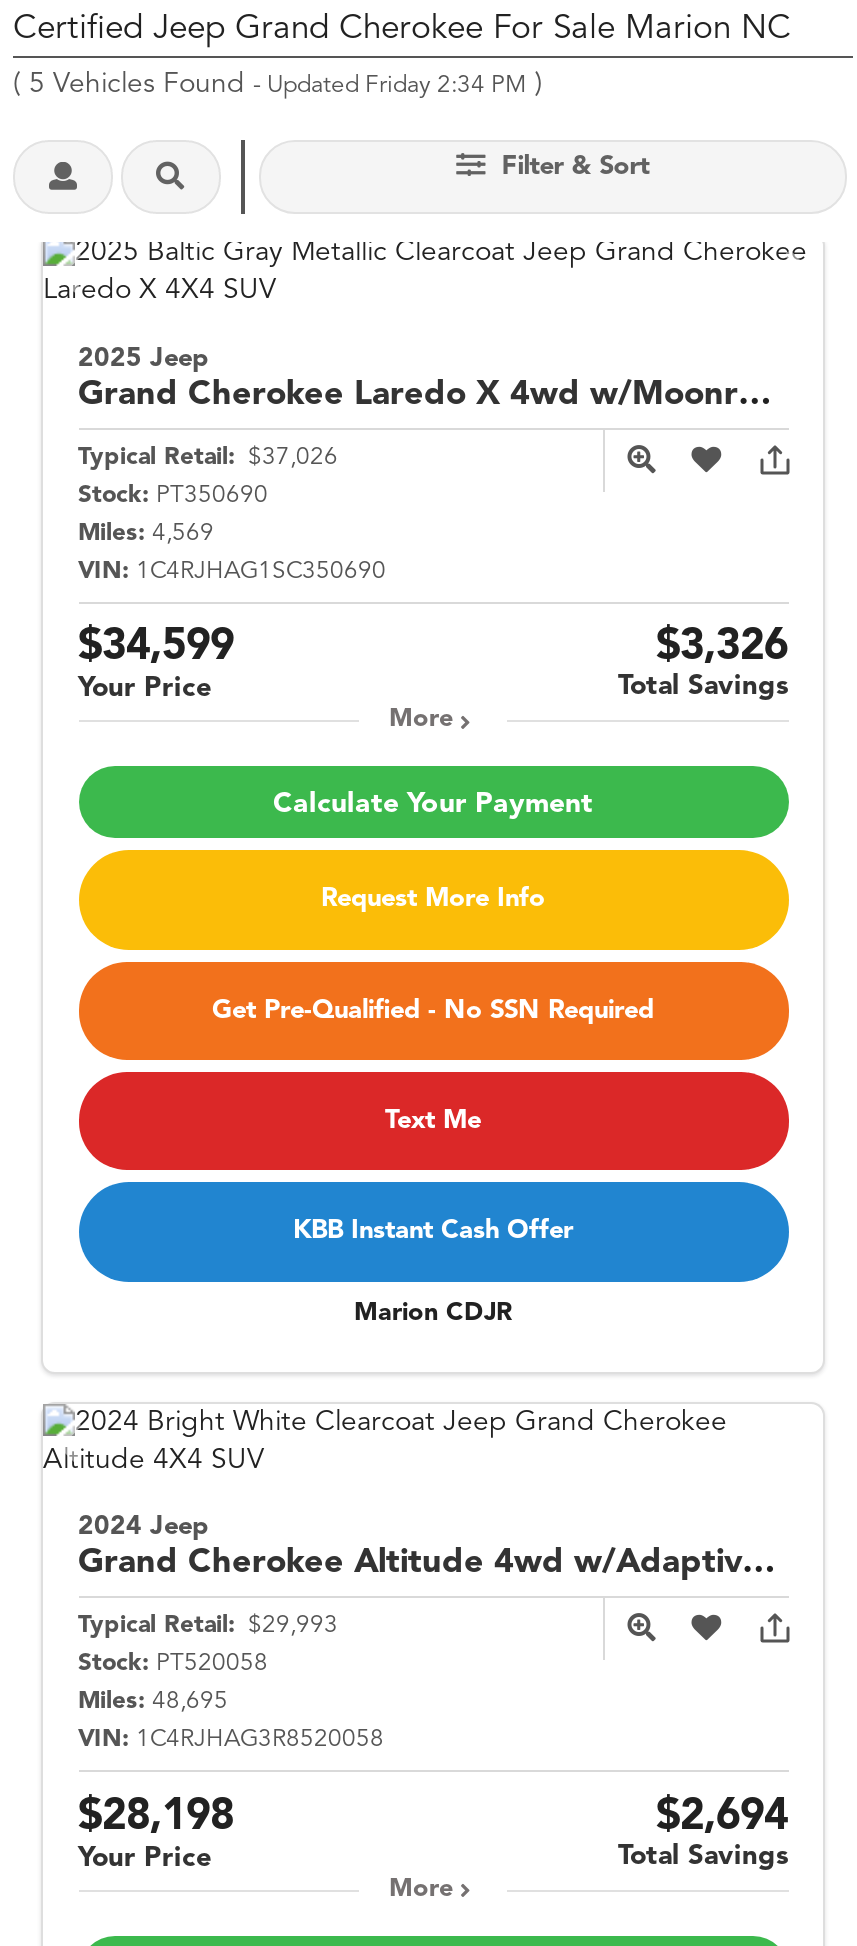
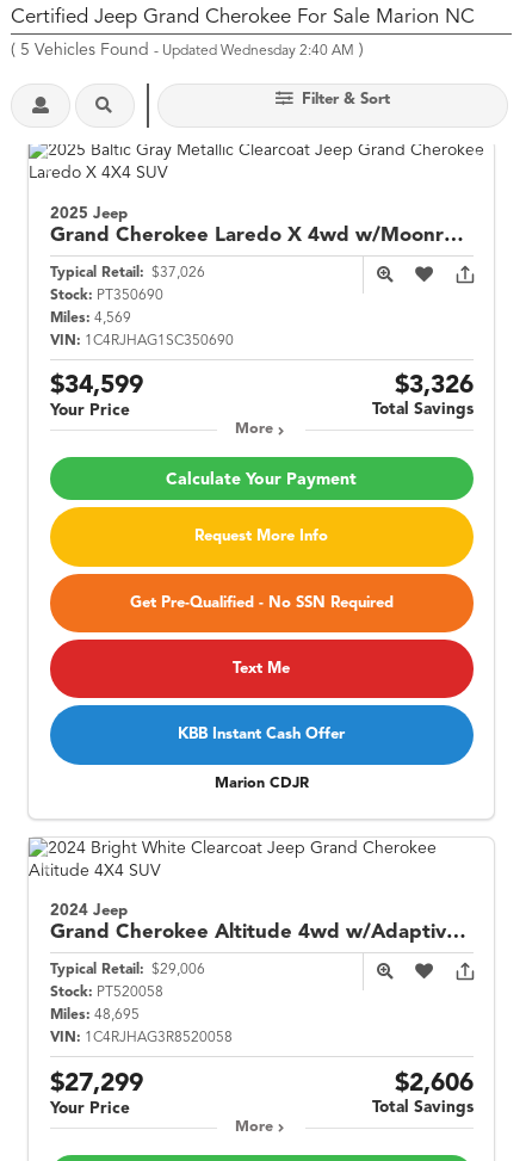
- (5 Vehicles Found - Updated Friday 2:34 PM)
+ (5 Vehicles Found - Updated Wednesday 2:40 AM)

- Typical Retail: $29,993
+ Typical Retail: $29,006

- $28,198
+ $27,299

- $2,694
+ $2,606
